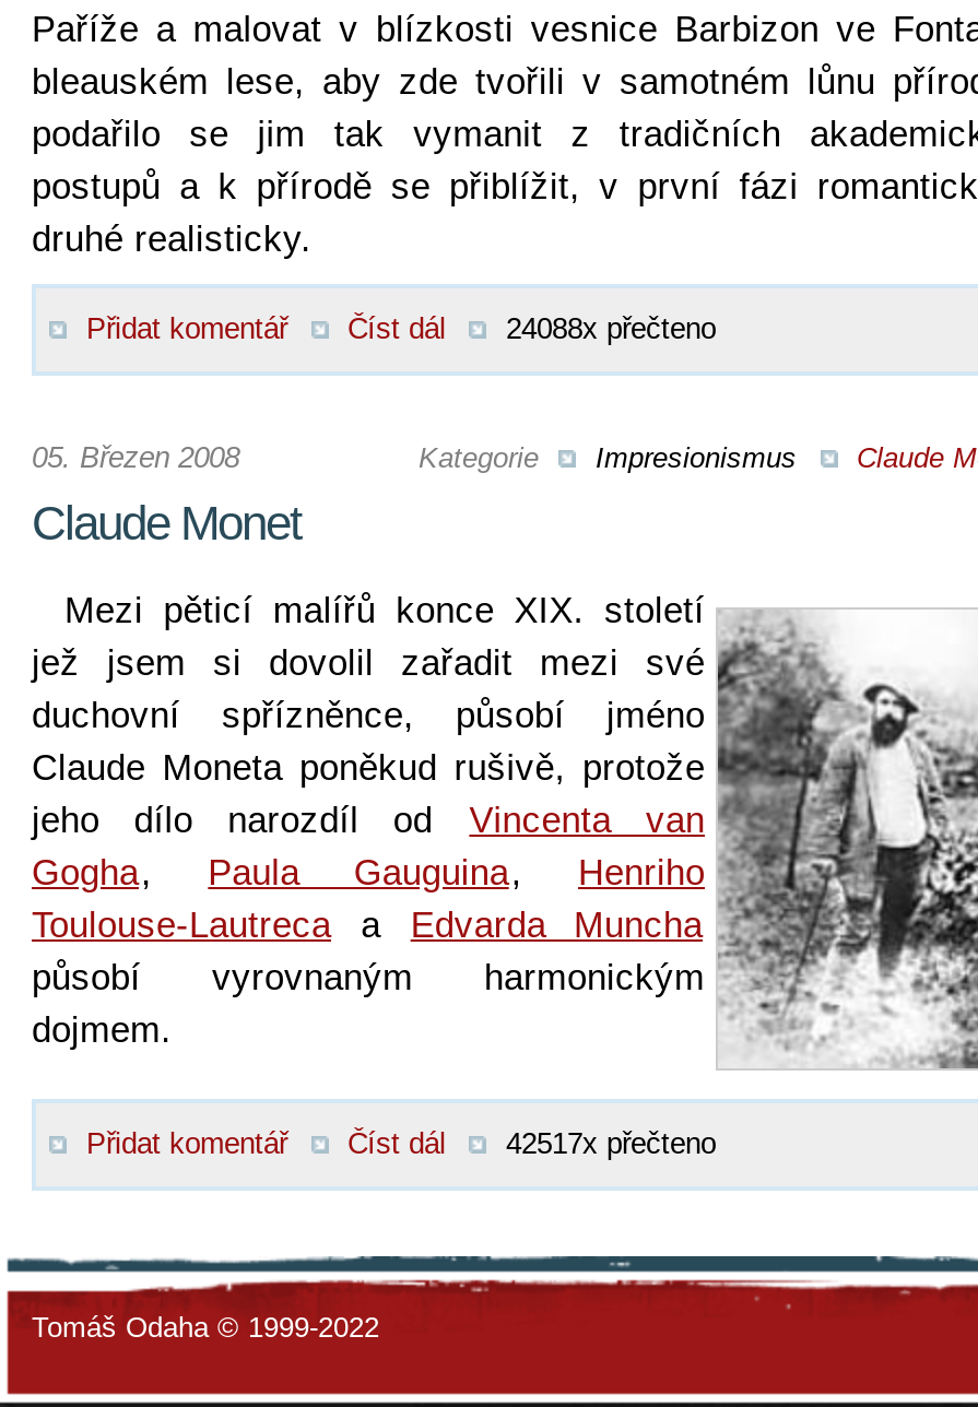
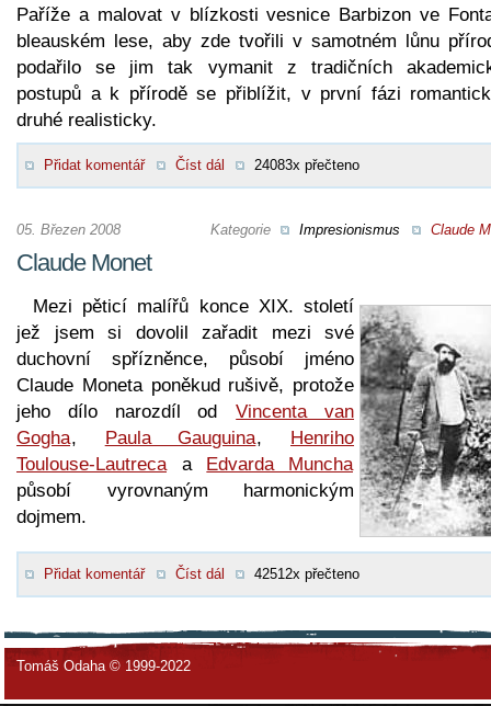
- Přidat komentář Číst dál 24088x přečteno
+ Přidat komentář Číst dál 24083x přečteno

- Přidat komentář Číst dál 42517x přečteno
+ Přidat komentář Číst dál 42512x přečteno
